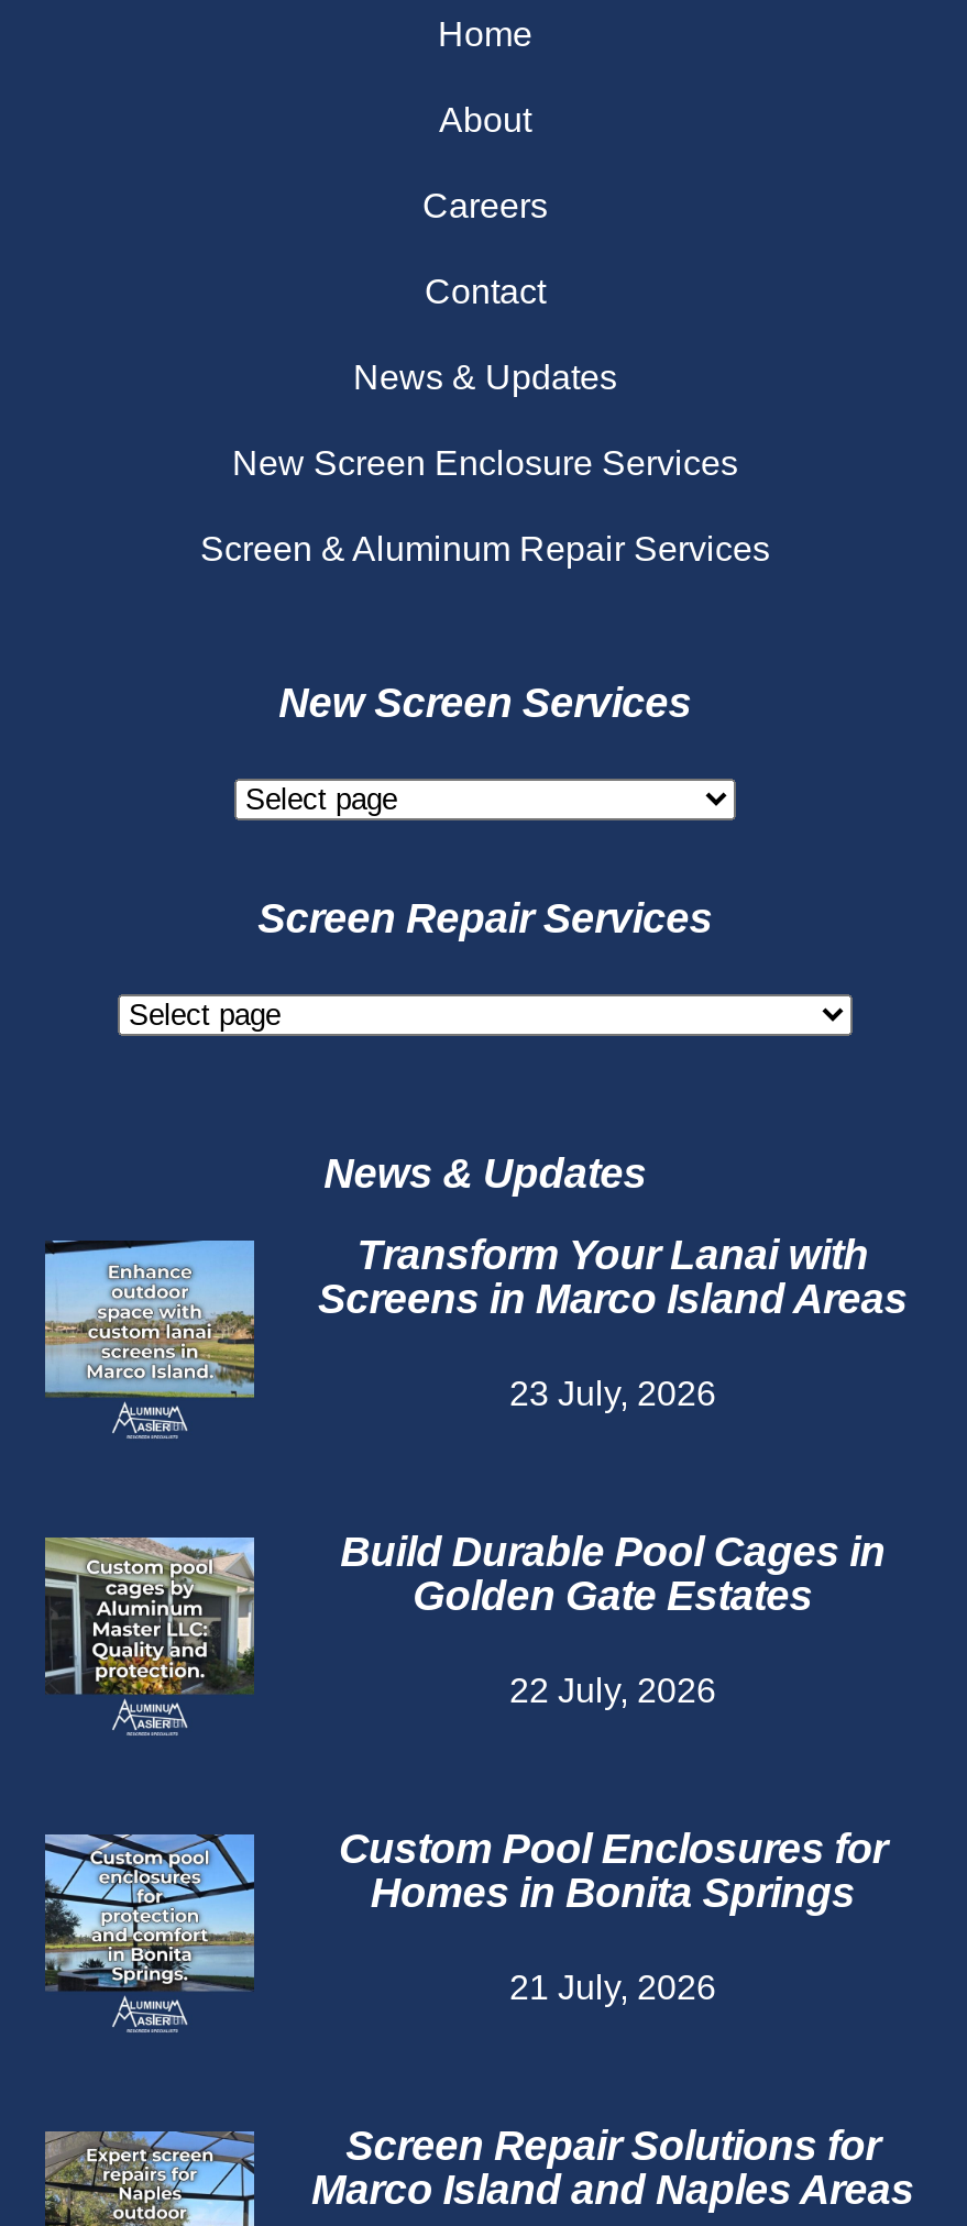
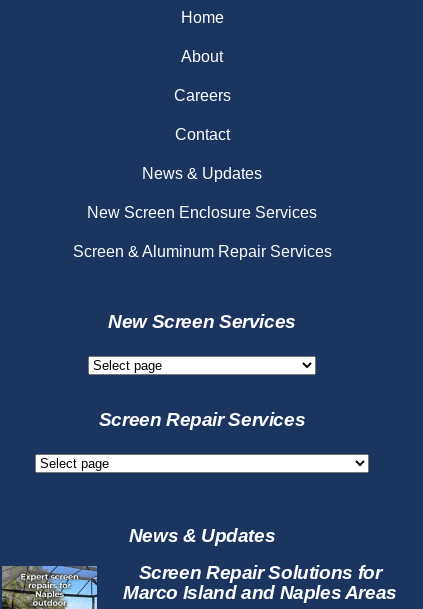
- [image]
- Transform Your Lanai with
- Screens in Marco Island Areas
- 23 July, 2026

- [image]
- Build Durable Pool Cages in
- Golden Gate Estates
- 22 July, 2026

- [image]
- Custom Pool Enclosures for
- Homes in Bonita Springs
- 21 July, 2026
